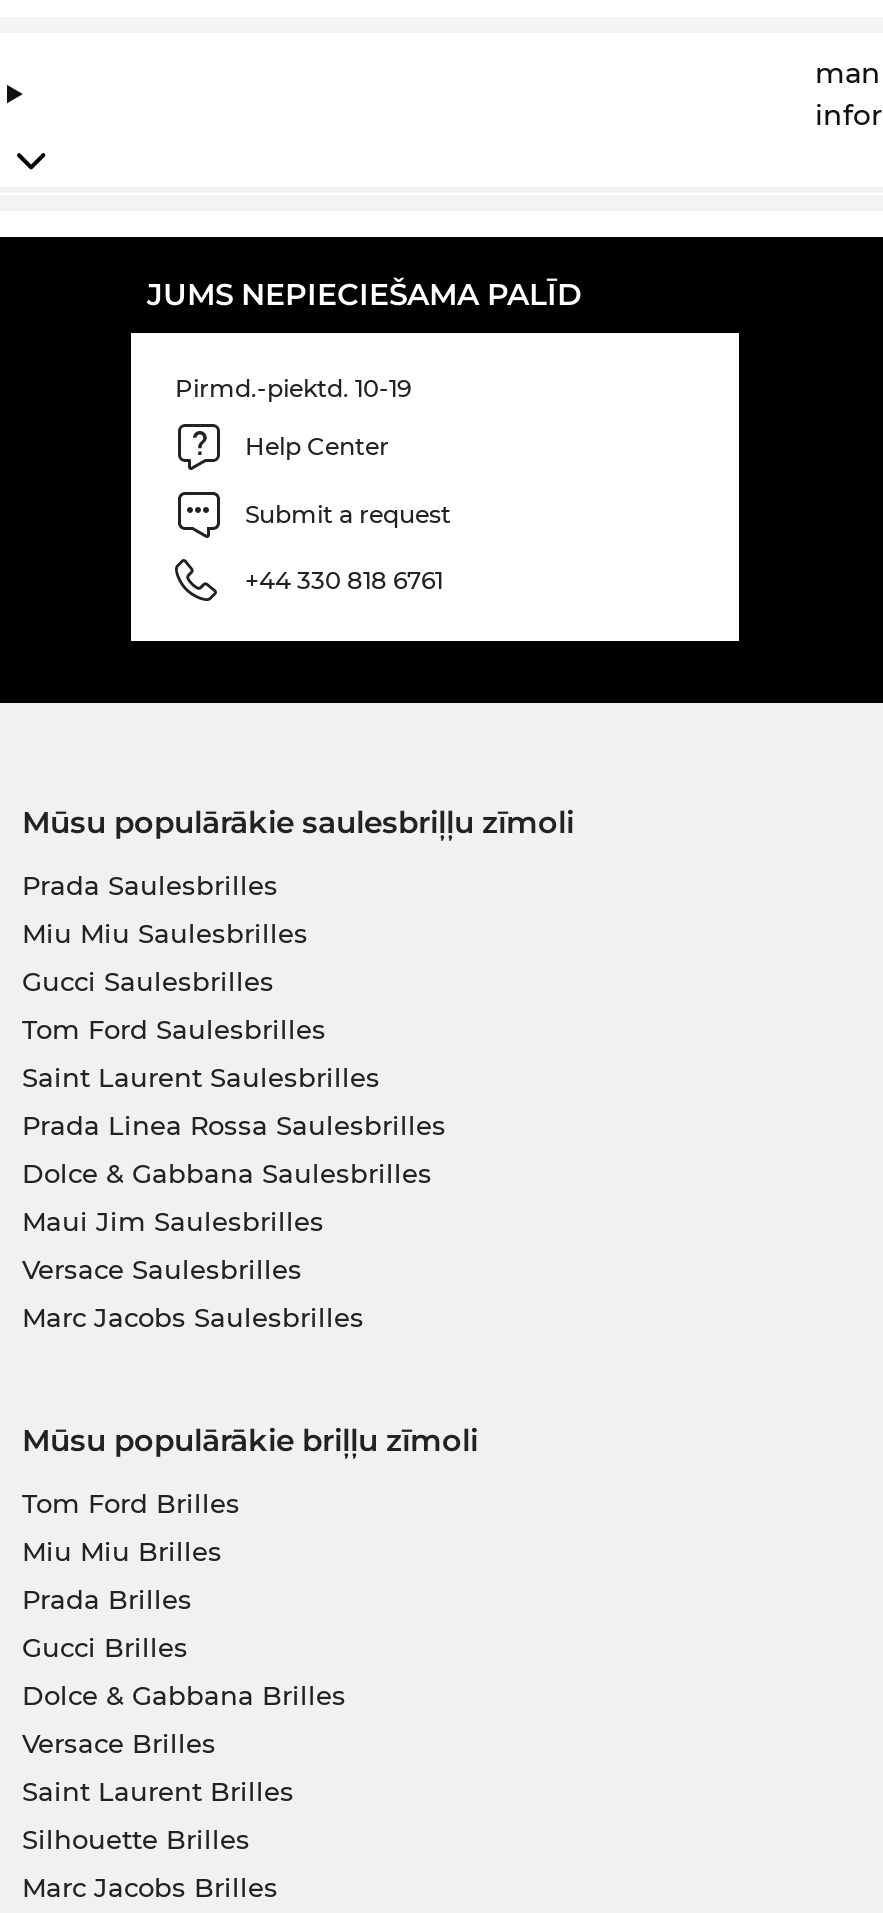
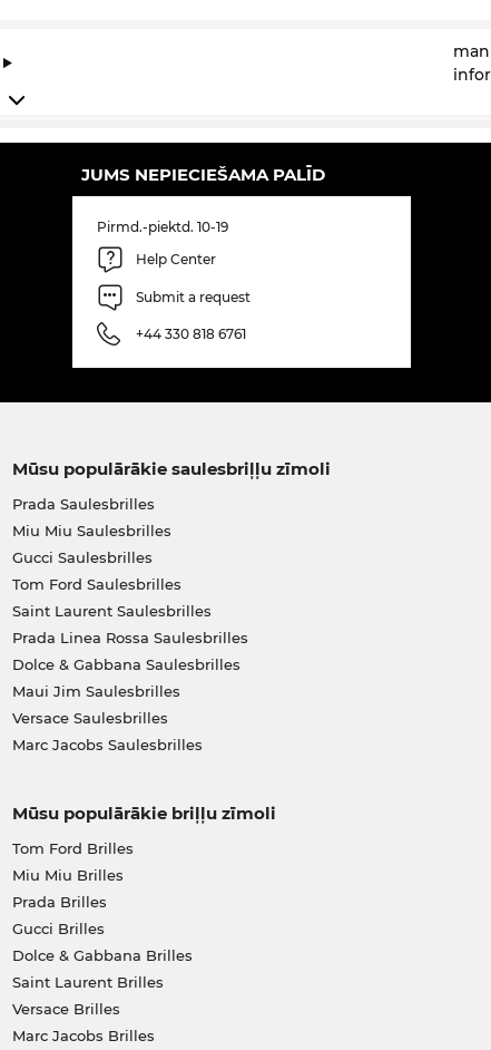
moved down: Versace Brilles

- Silhouette Brilles
